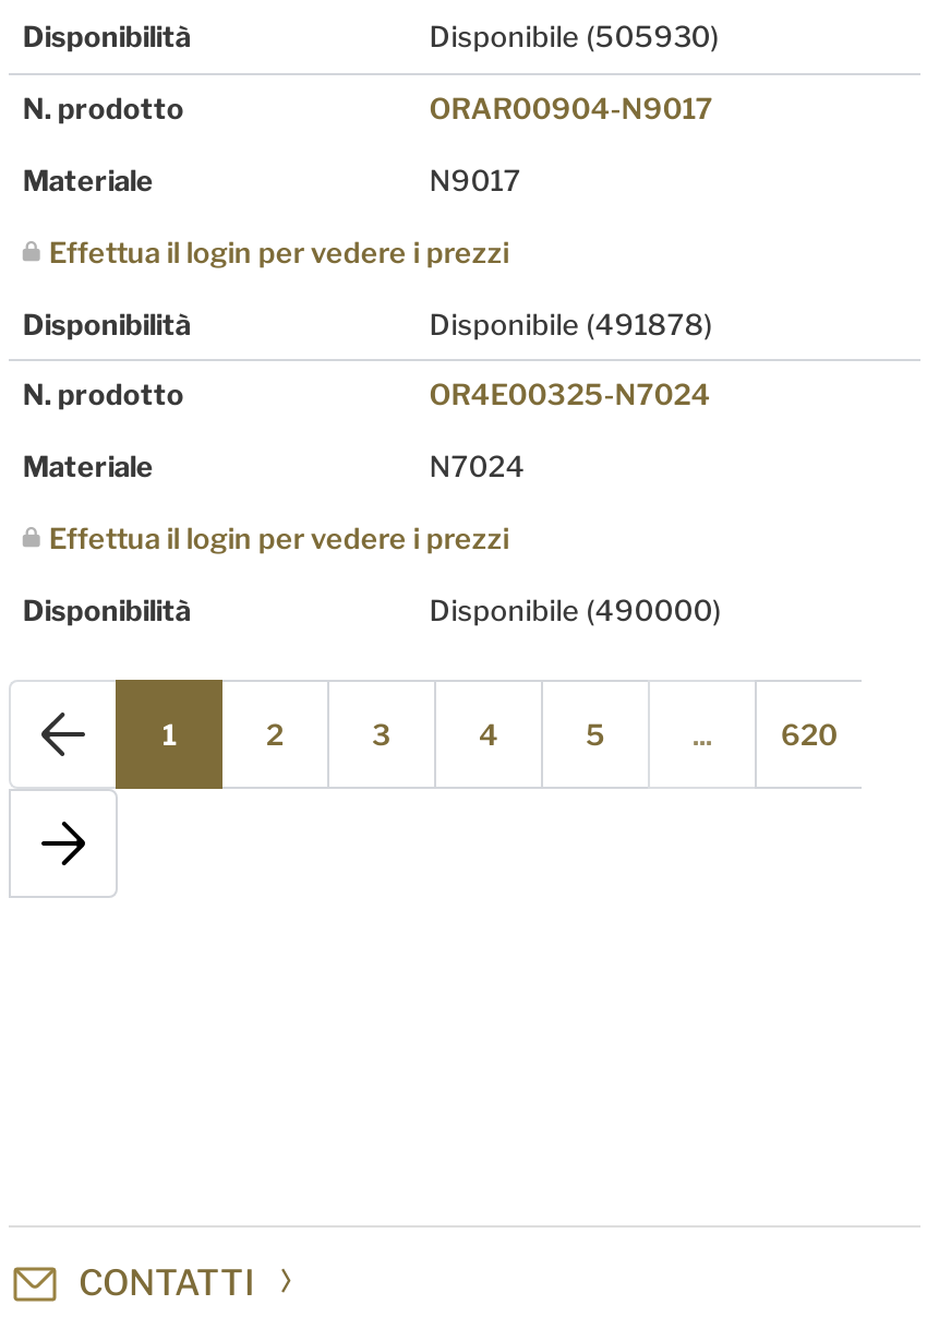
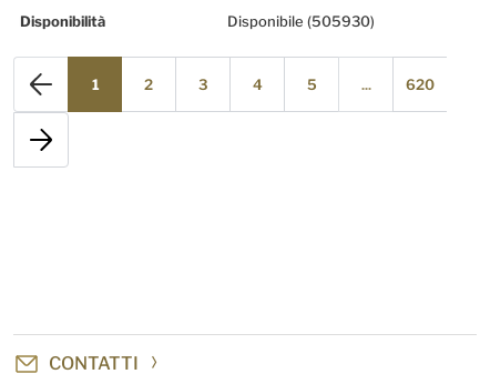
- N. prodotto
- ORAR00904-N9017
- Materiale
- N9017
- Effettua il login per vedere i prezzi
- Disponibilità
- Disponibile (491878)
- N. prodotto
- OR4E00325-N7024
- Materiale
- N7024
- Effettua il login per vedere i prezzi
- Disponibilità
- Disponibile (490000)
